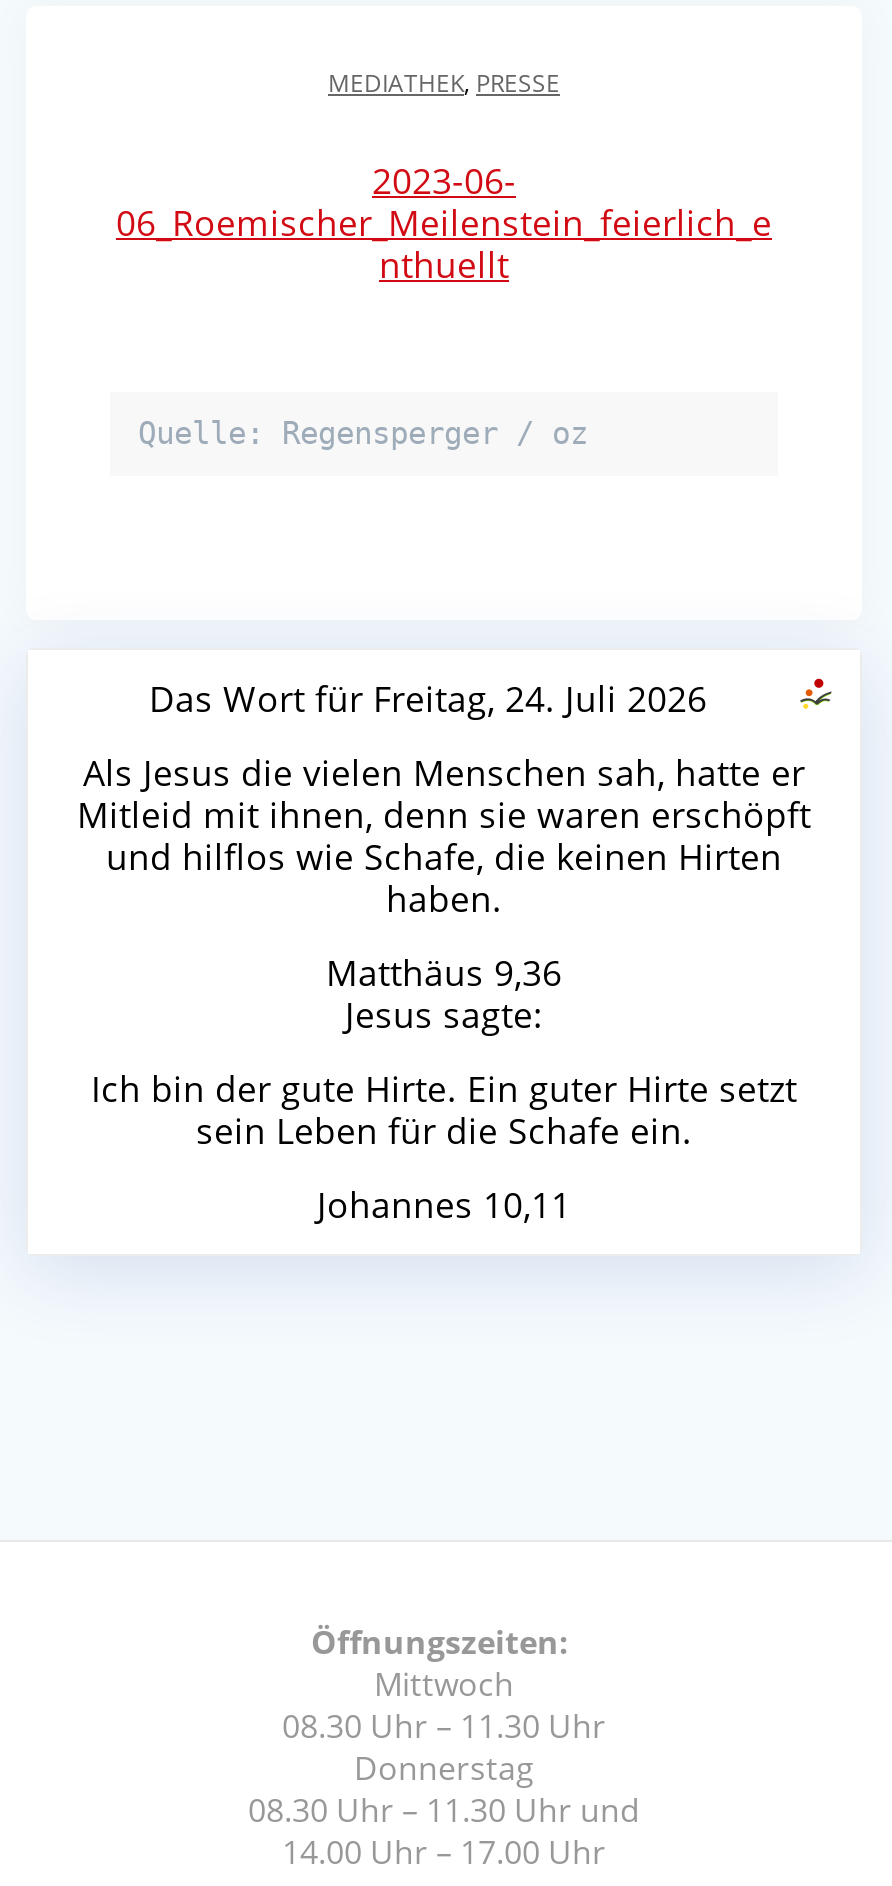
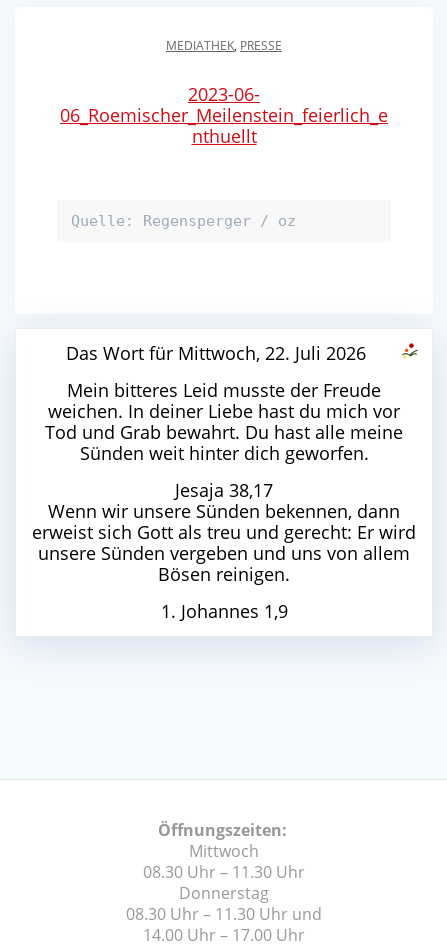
- Das Wort für Freitag, 24. Juli 2026
- Als Jesus die vielen Menschen sah, hatte er
- Mitleid mit ihnen, denn sie waren erschöpft
- und hilflos wie Schafe, die keinen Hirten
- haben.
- Matthäus 9,36
- Jesus sagte:
- Ich bin der gute Hirte. Ein guter Hirte setzt
- sein Leben für die Schafe ein.
- Johannes 10,11
+ Das Wort für Mittwoch, 22. Juli 2026
+ Mein bitteres Leid musste der Freude
+ weichen. In deiner Liebe hast du mich vor
+ Tod und Grab bewahrt. Du hast alle meine
+ Sünden weit hinter dich geworfen.
+ Jesaja 38,17
+ Wenn wir unsere Sünden bekennen, dann
+ erweist sich Gott als treu und gerecht: Er wird
+ unsere Sünden vergeben und uns von allem
+ Bösen reinigen.
+ 1. Johannes 1,9
